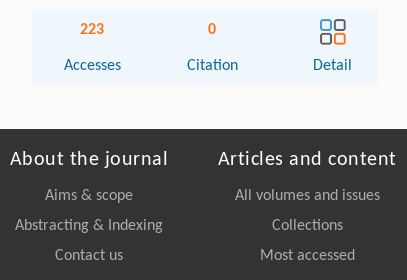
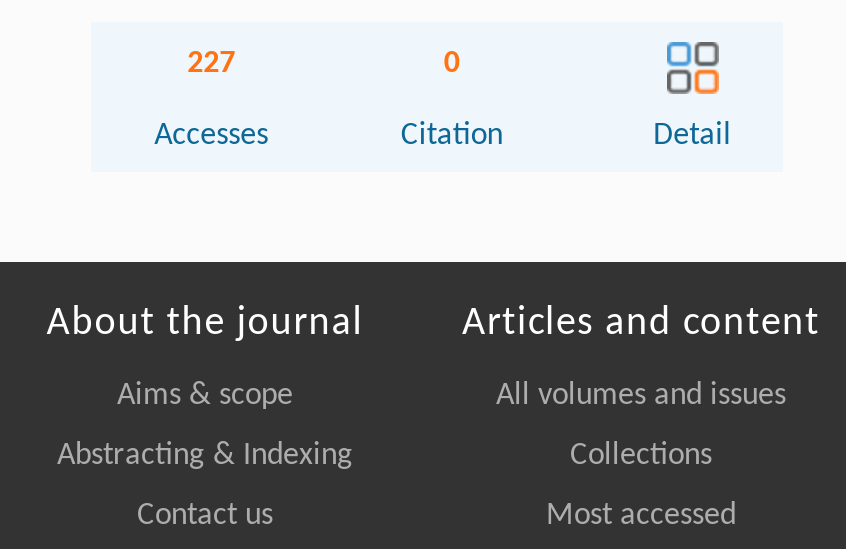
- 223
+ 227
